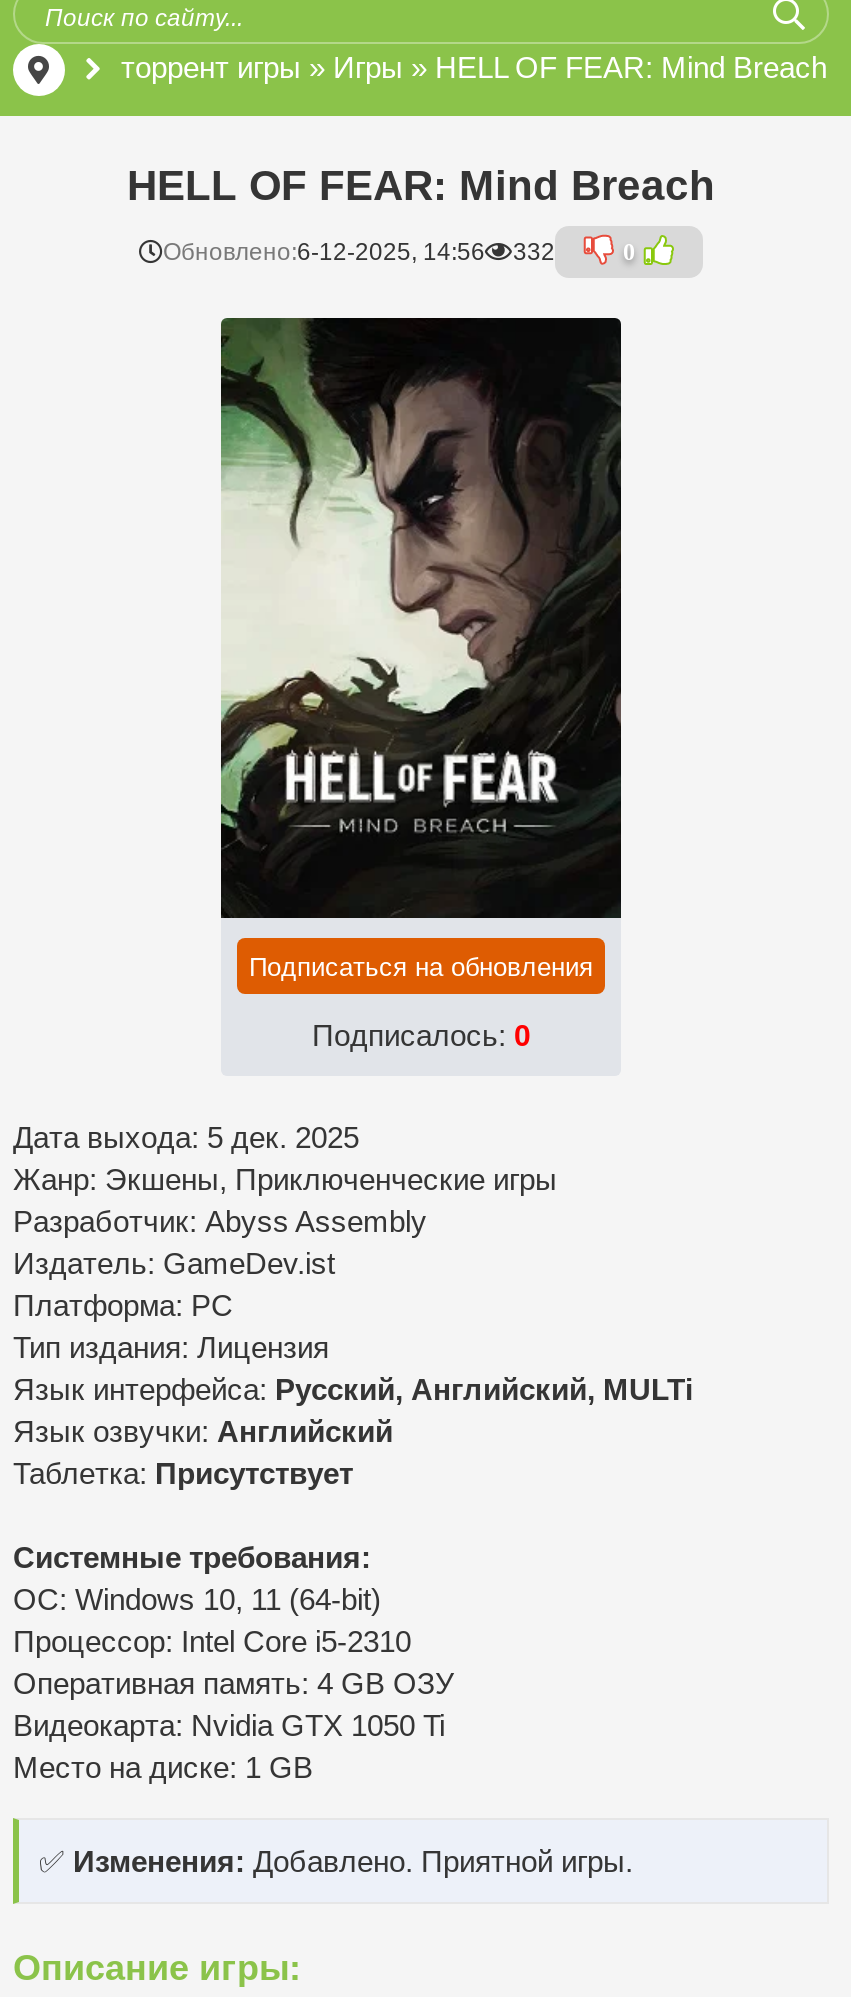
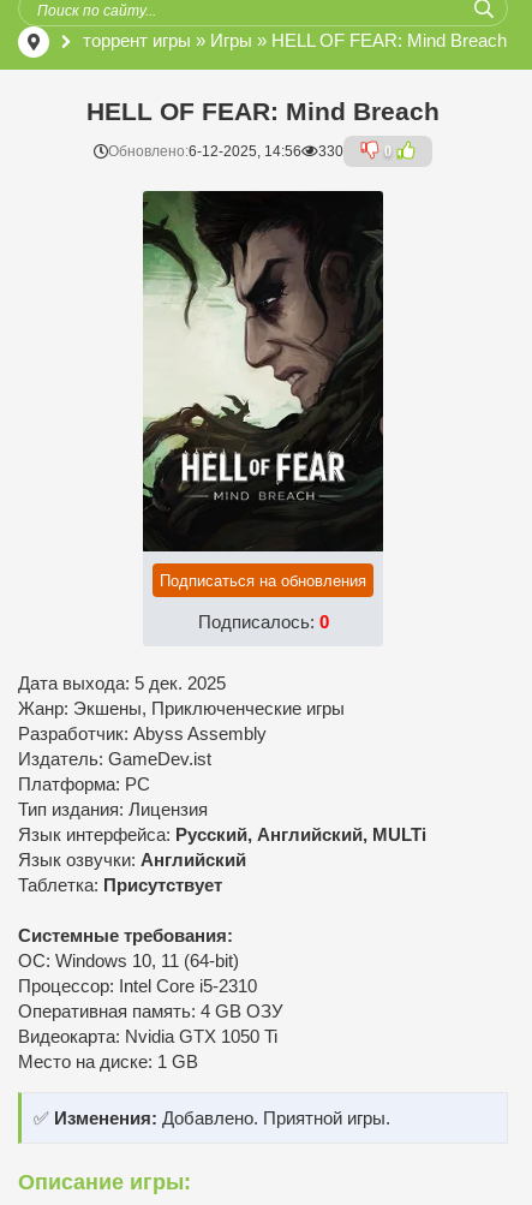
- Обновлено:6-12-2025, 14:56 332
+ Обновлено:6-12-2025, 14:56 330
